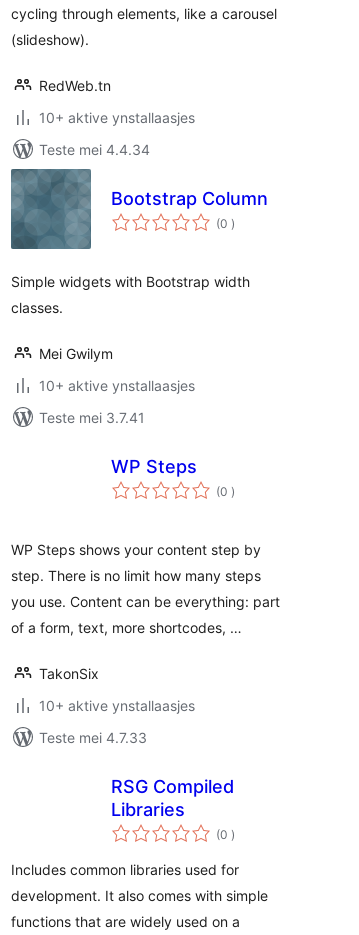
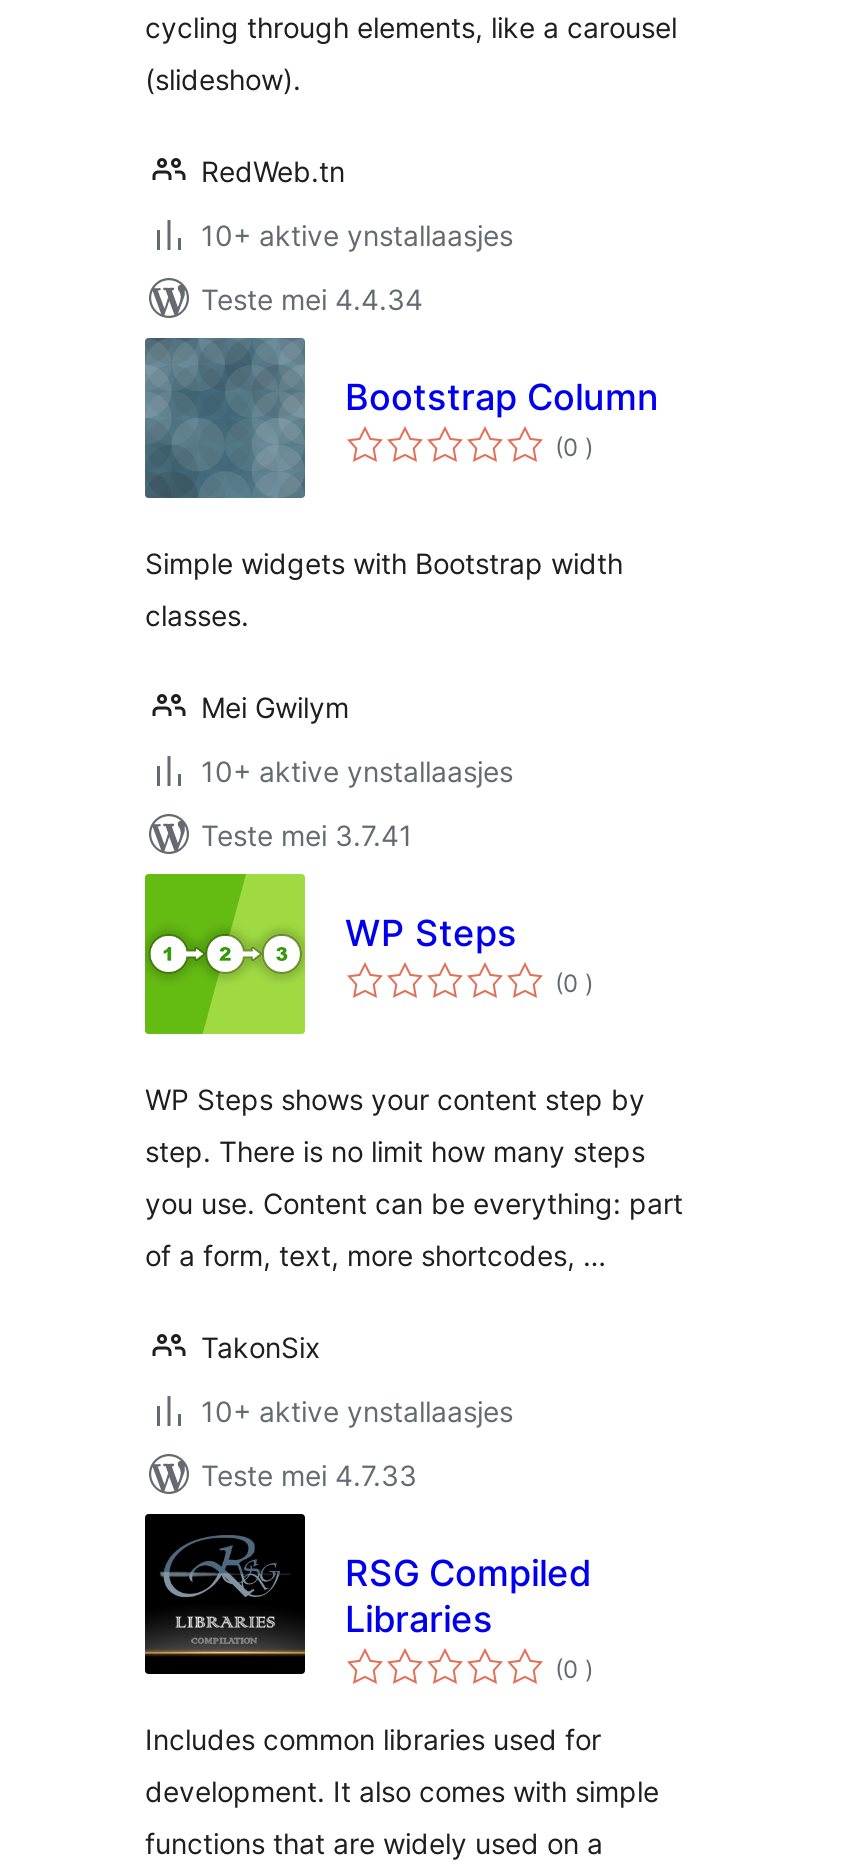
+ [image]

+ [image]
